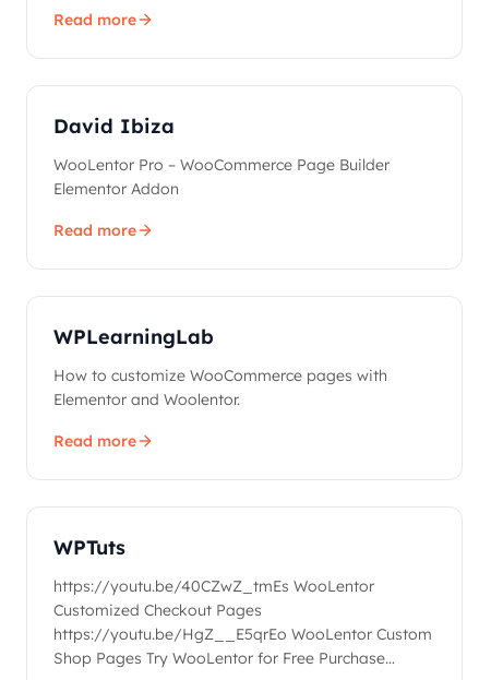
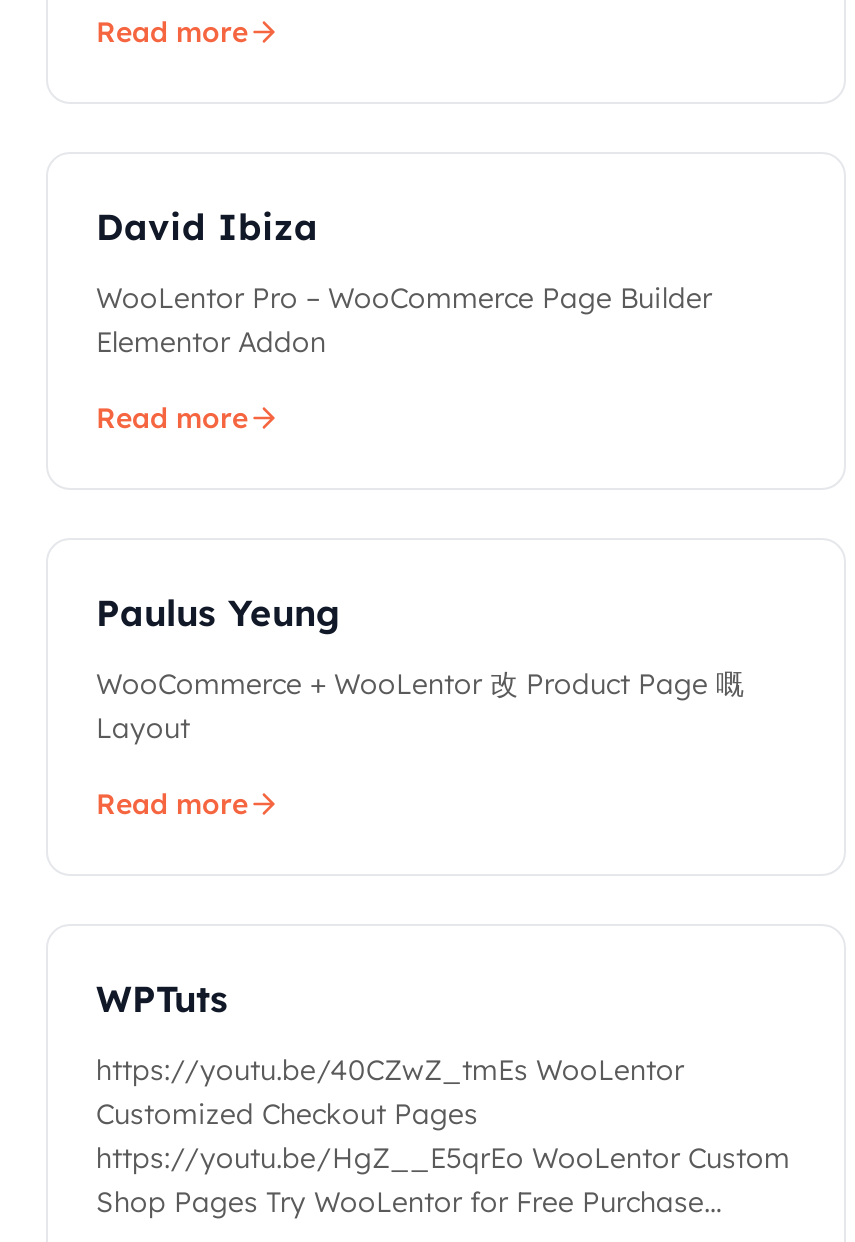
- WPLearningLab
+ Paulus Yeung

- How to customize WooCommerce pages with
- Elementor and Woolentor.
+ WooCommerce + WooLentor 改 Product Page 嘅
+ Layout
